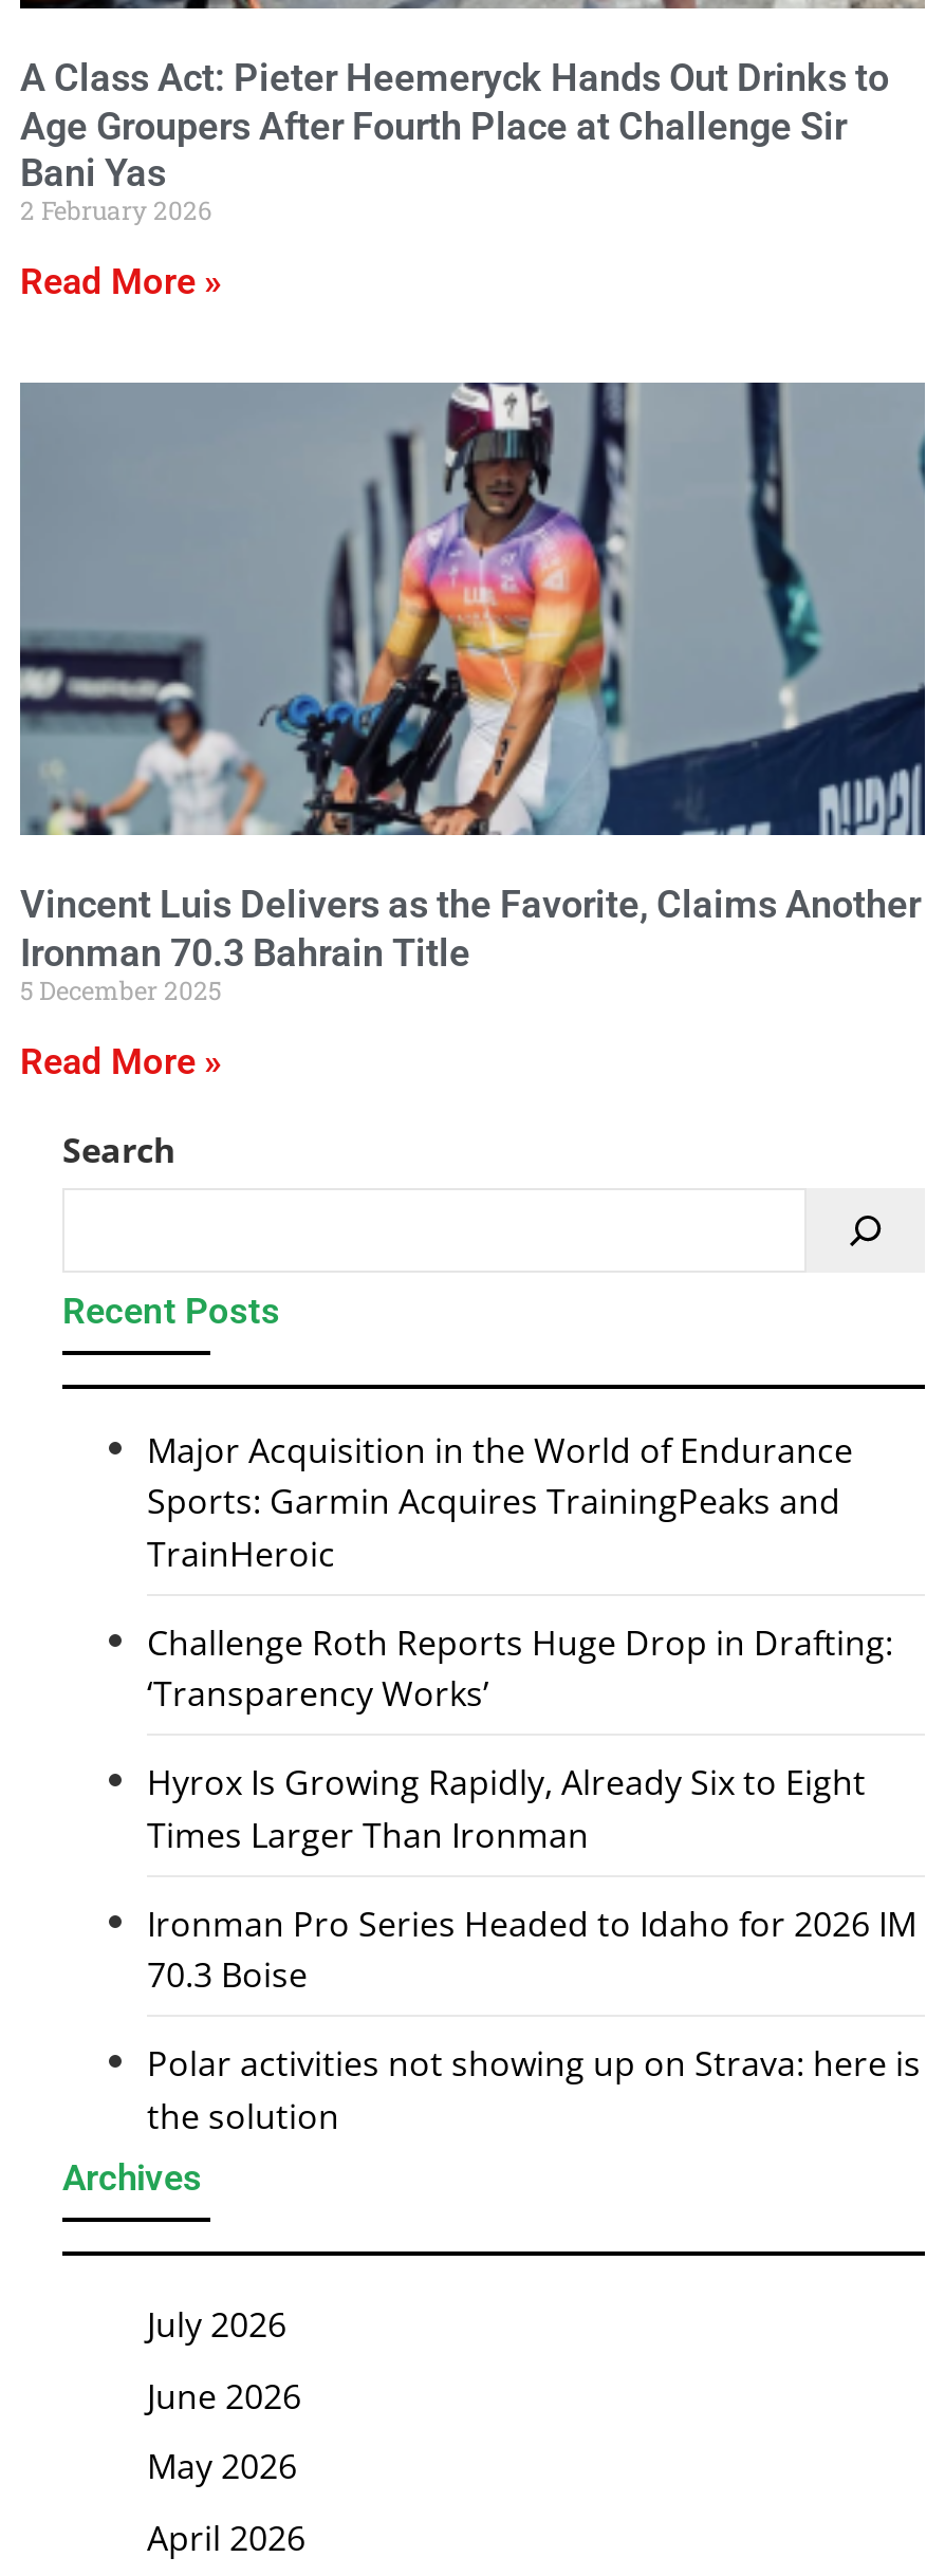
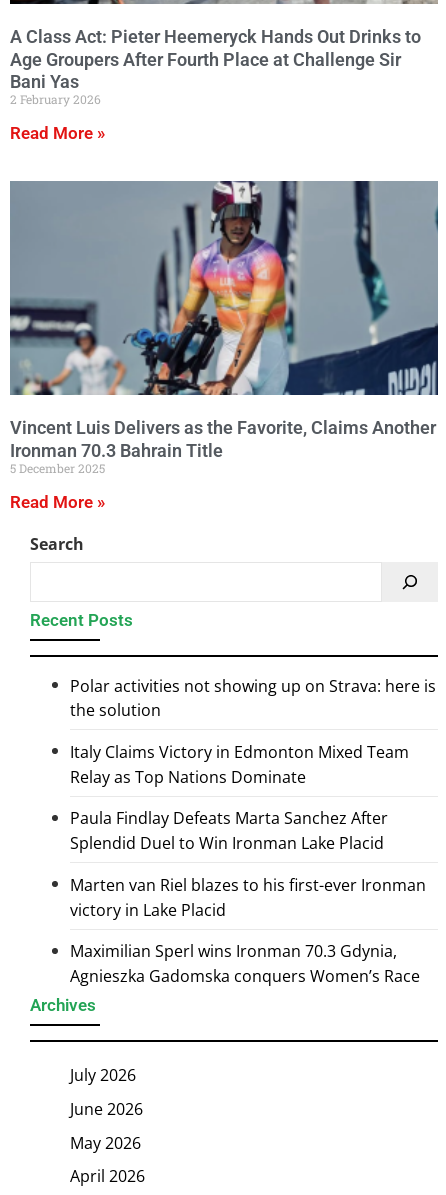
- Major Acquisition in the World of Endurance
- Sports: Garmin Acquires TrainingPeaks and
- TrainHeroic
- Challenge Roth Reports Huge Drop in Drafting:
- ‘Transparency Works’
- Hyrox Is Growing Rapidly, Already Six to Eight
- Times Larger Than Ironman
- Ironman Pro Series Headed to Idaho for 2026 IM
- 70.3 Boise

moved up: Polar activities not showing up on Strava: here is | the solution

+ Italy Claims Victory in Edmonton Mixed Team
+ Relay as Top Nations Dominate
+ Paula Findlay Defeats Marta Sanchez After
+ Splendid Duel to Win Ironman Lake Placid
+ Marten van Riel blazes to his first-ever Ironman
+ victory in Lake Placid
+ Maximilian Sperl wins Ironman 70.3 Gdynia,
+ Agnieszka Gadomska conquers Women’s Race
